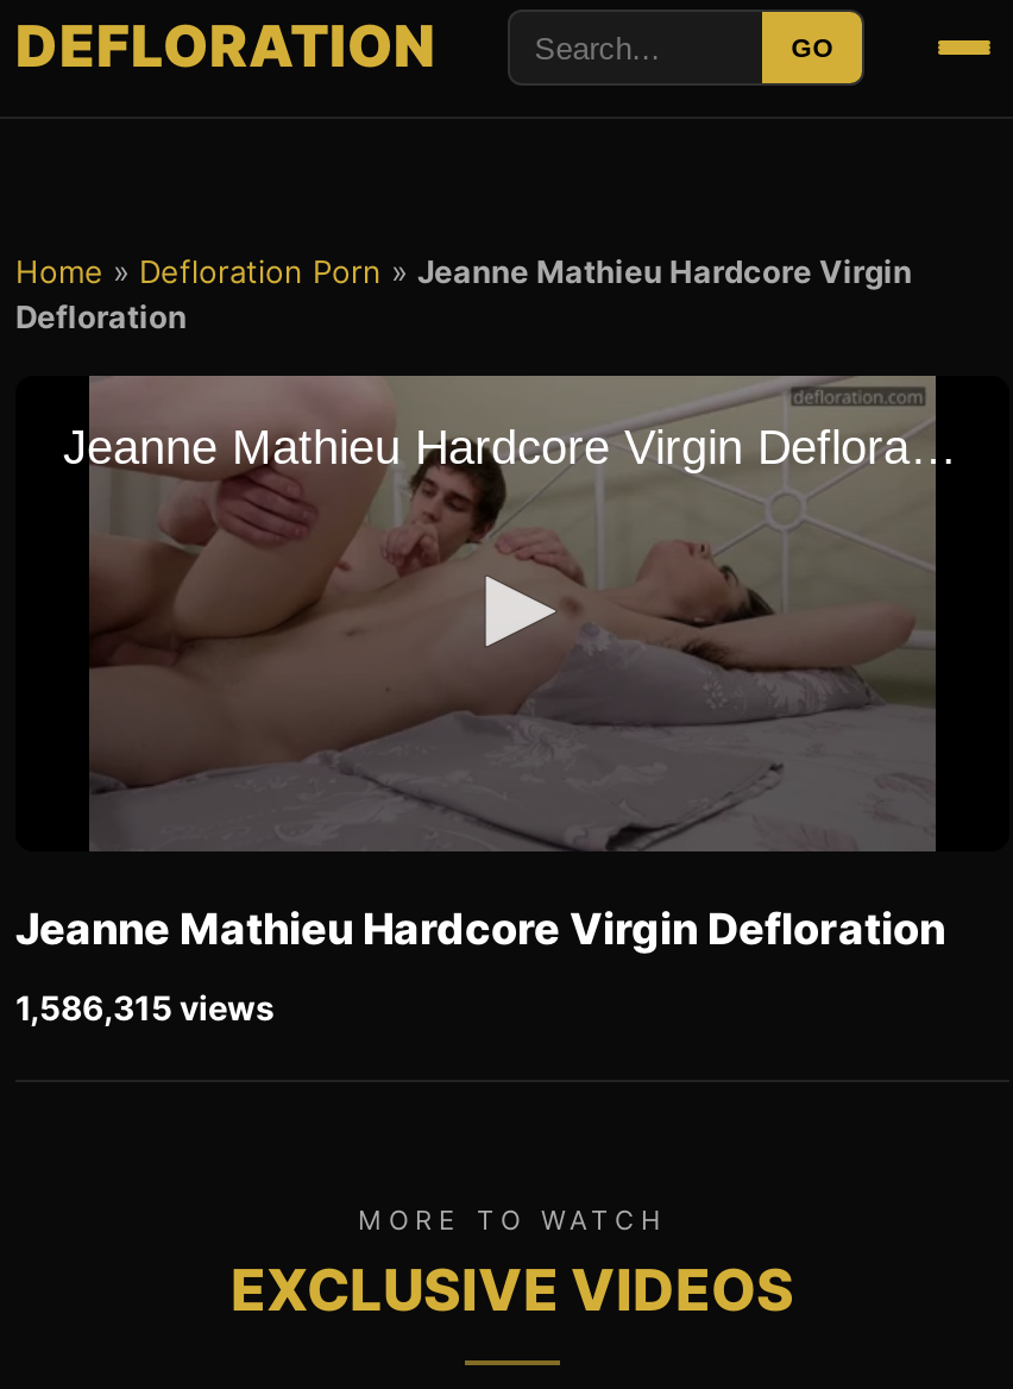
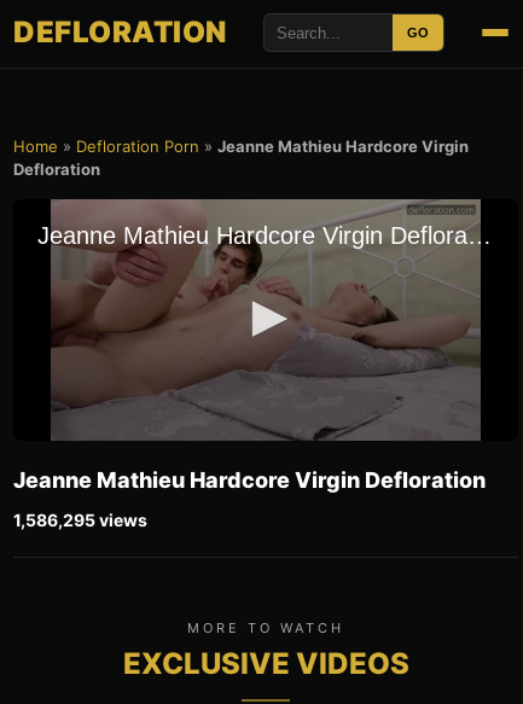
- 1,586,315 views
+ 1,586,295 views
